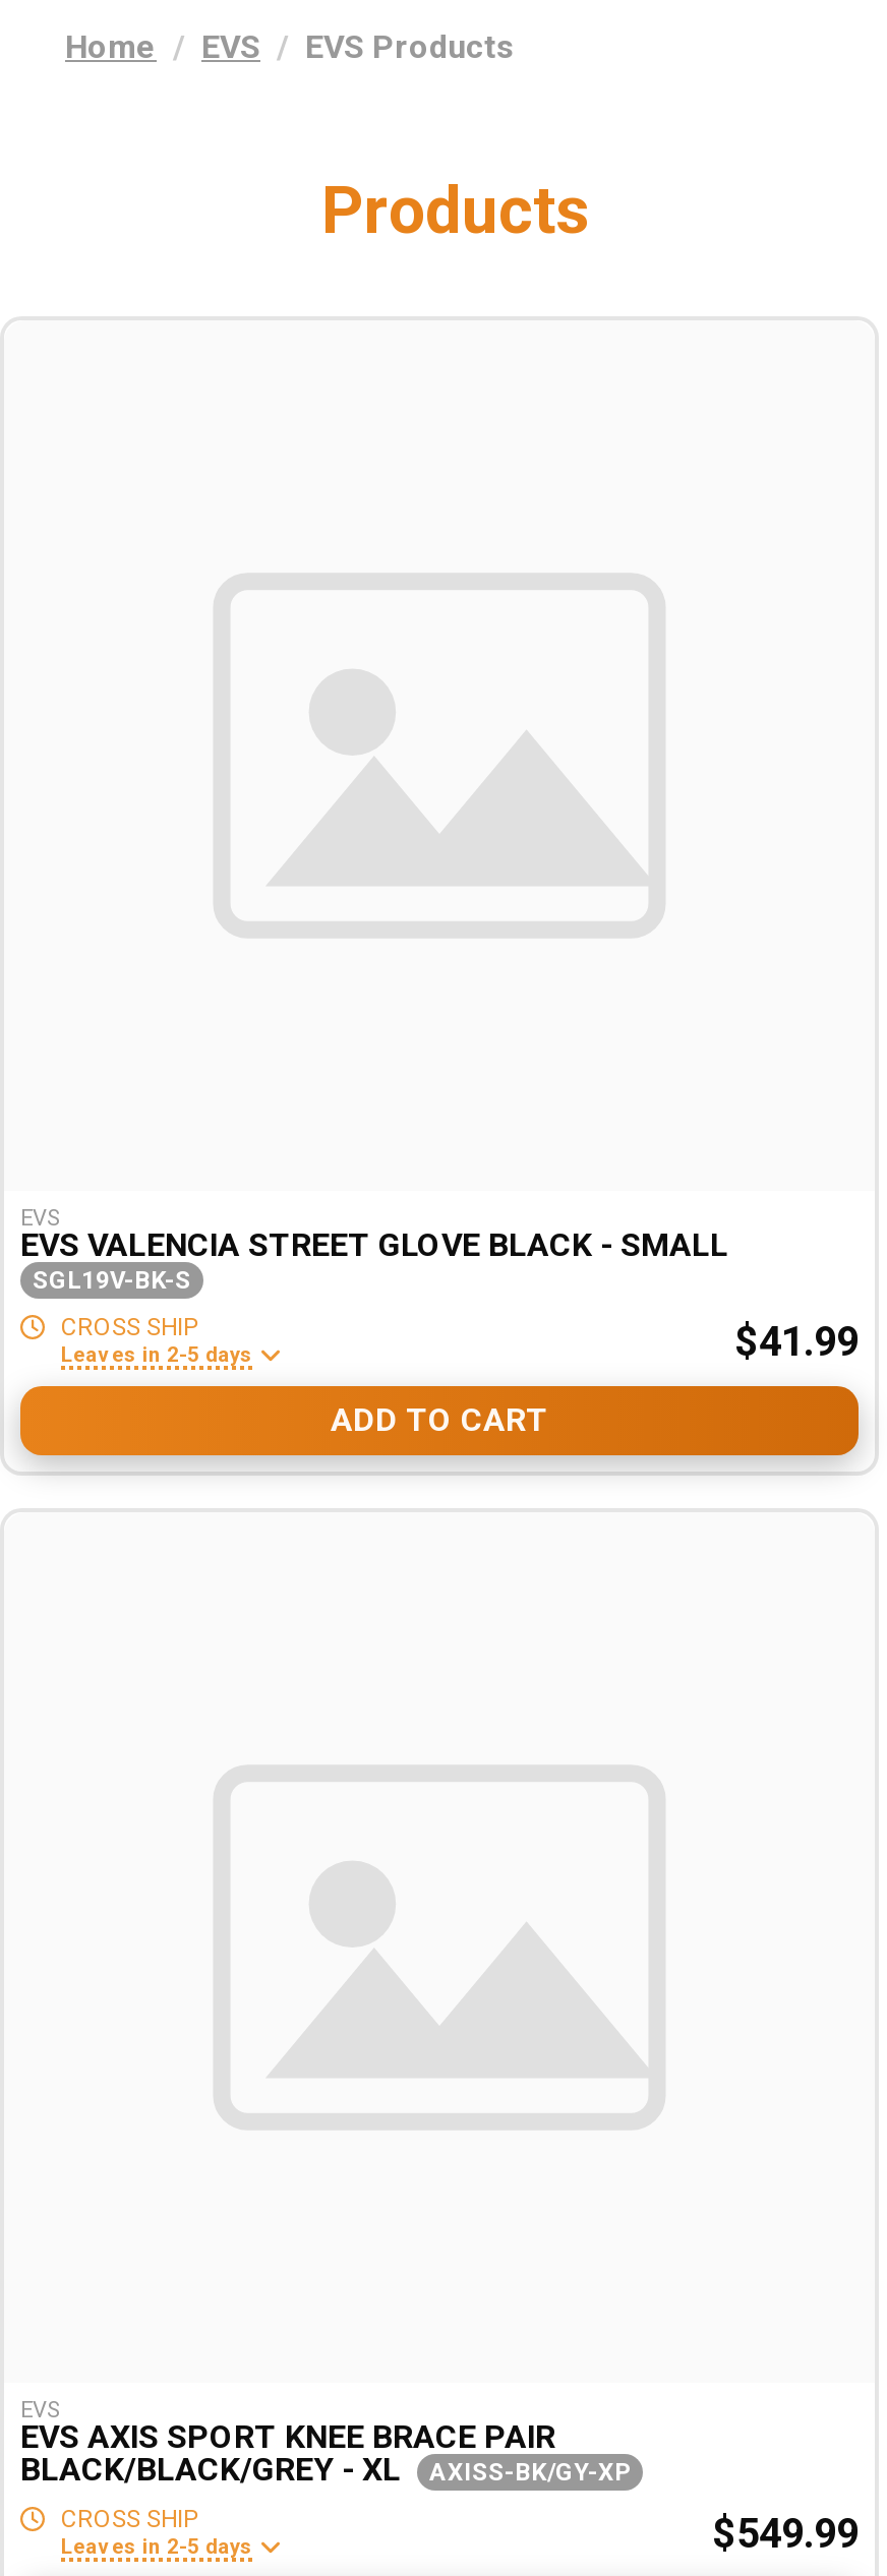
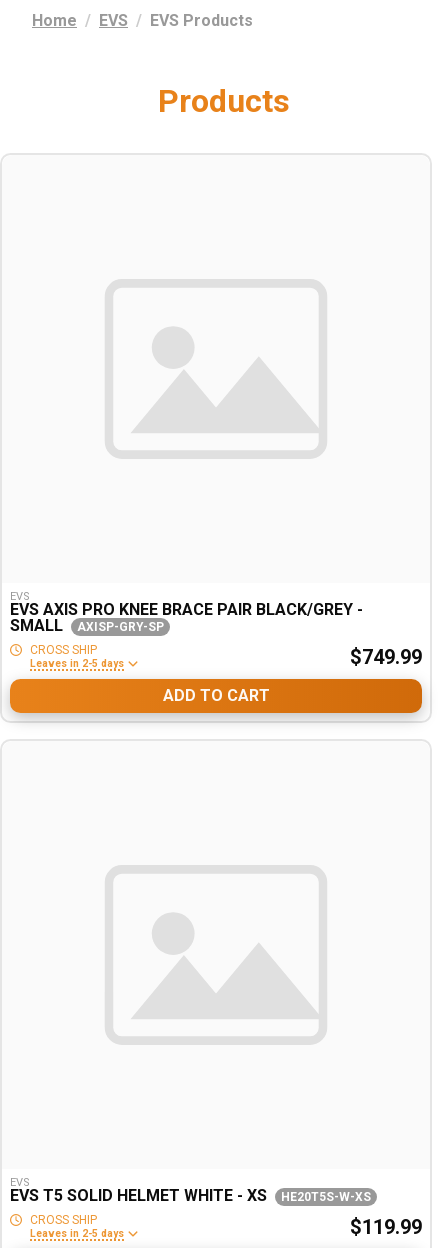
- EVS VALENCIA STREET GLOVE BLACK - SMALL
- SGL19V-BK-S
+ EVS AXIS PRO KNEE BRACE PAIR BLACK/GREY -
+ SMALL
+ AXISP-GRY-SP

- $41.99
+ $749.99

- EVS AXIS SPORT KNEE BRACE PAIR
- BLACK/BLACK/GREY - XL
- AXISS-BK/GY-XP
+ EVS T5 SOLID HELMET WHITE - XS
+ HE20T5S-W-XS

- $549.99
+ $119.99
